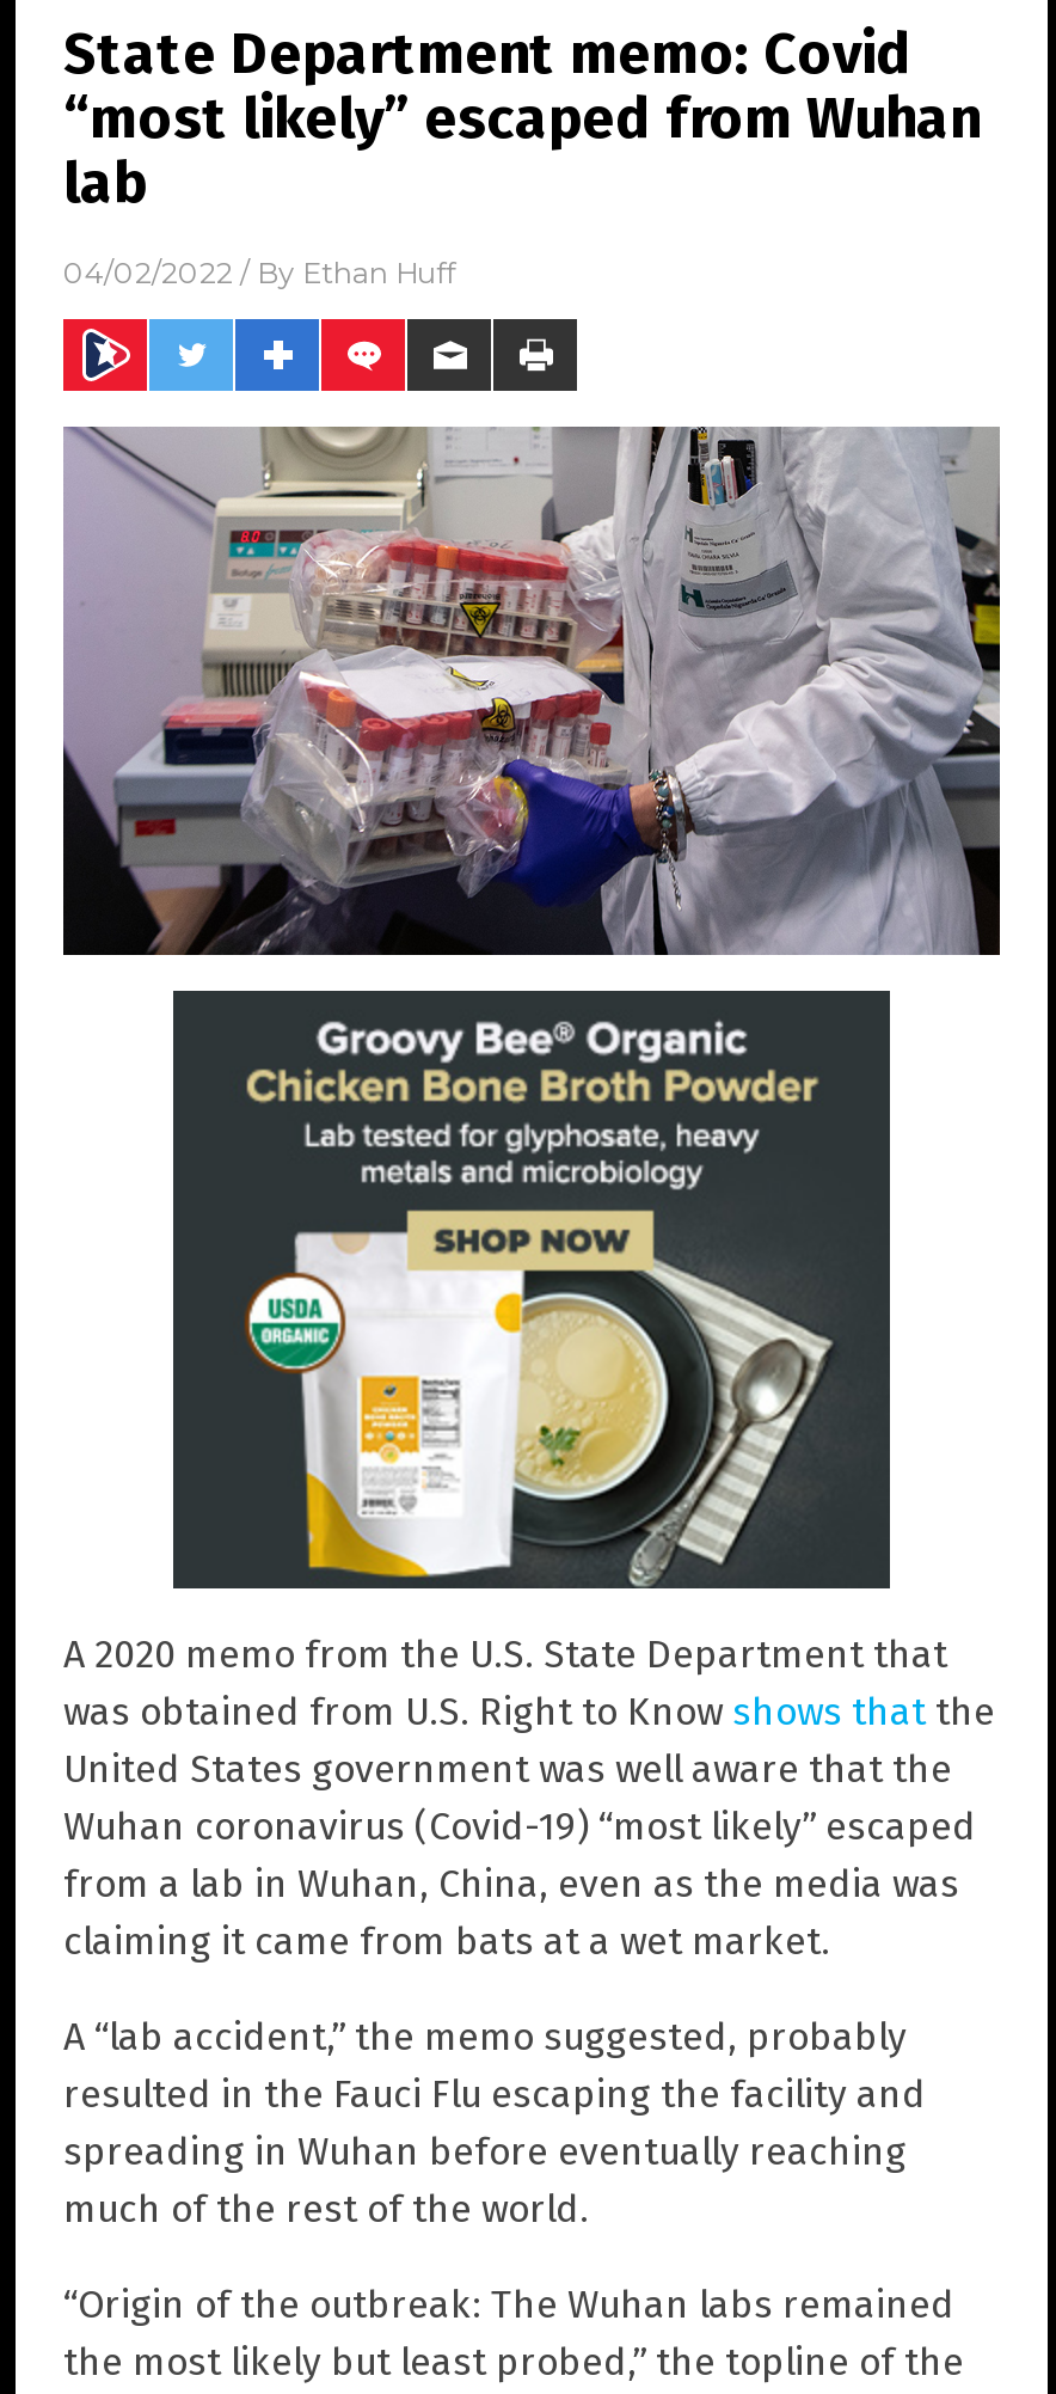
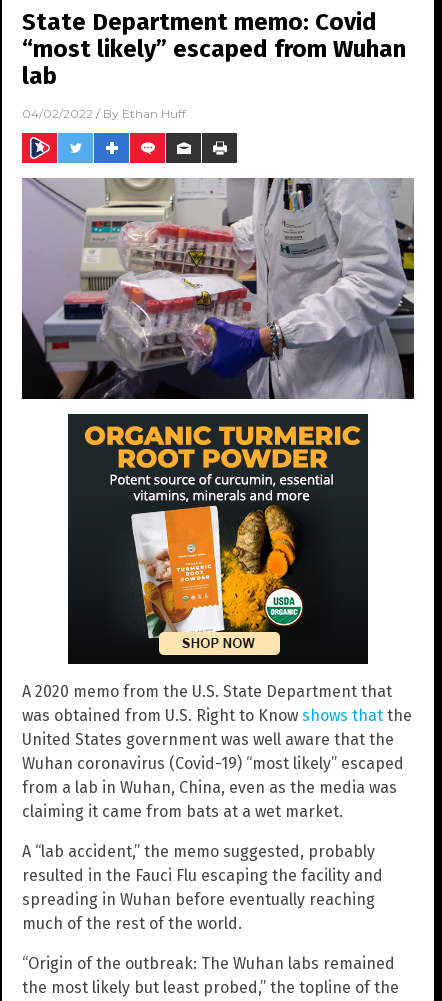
- [image]
+ [image]
